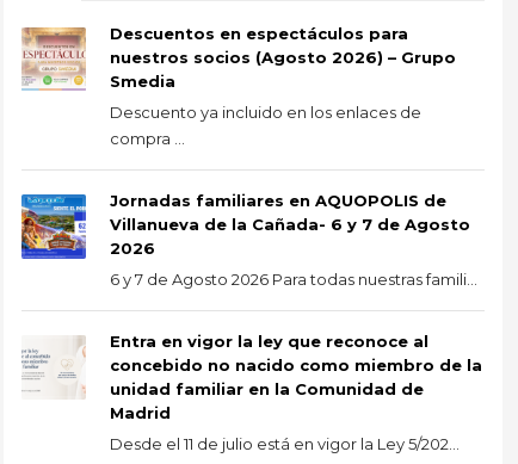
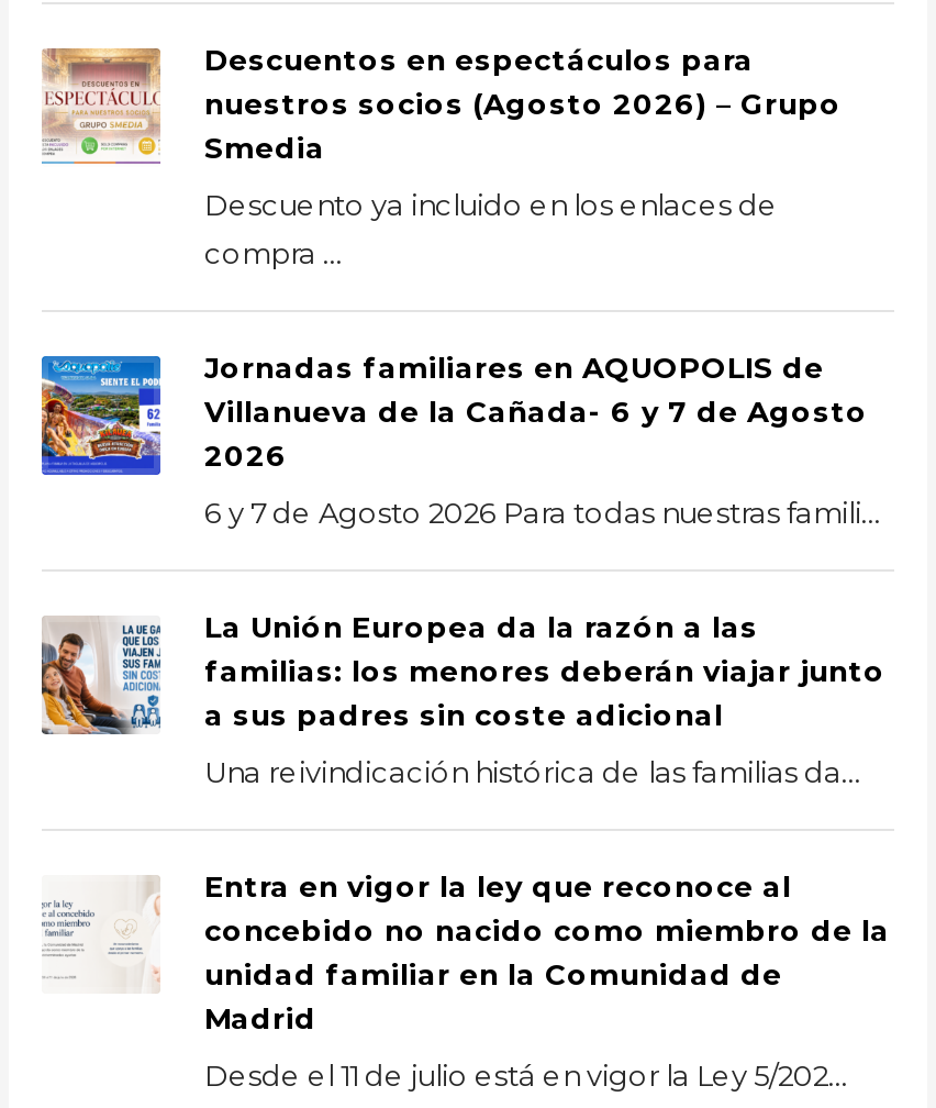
+ [image]
+ La Unión Europea da la razón a las
+ familias: los menores deberán viajar junto
+ a sus padres sin coste adicional
+ Una reivindicación histórica de las familias da...
